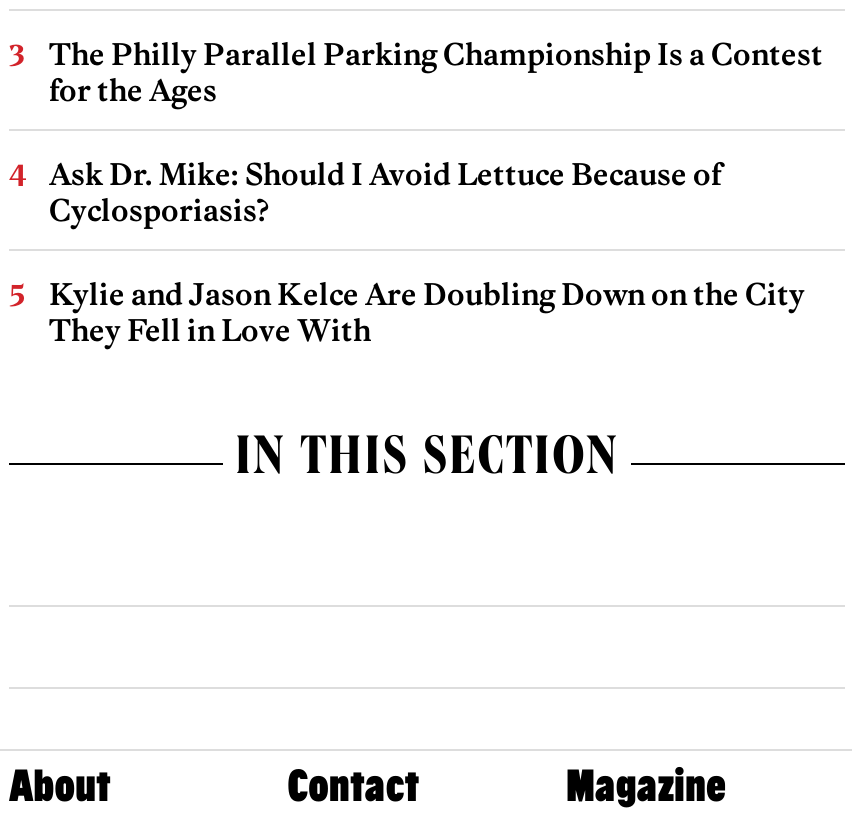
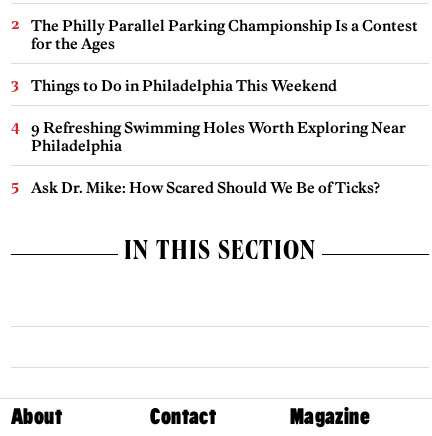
- Ask Dr. Mike: Should I Avoid Lettuce Because of
- Cyclosporiasis?
- Kylie and Jason Kelce Are Doubling Down on the City
- They Fell in Love With
+ Things to Do in Philadelphia This Weekend
+ 9 Refreshing Swimming Holes Worth Exploring Near
+ Philadelphia
+ Ask Dr. Mike: How Scared Should We Be of Ticks?
